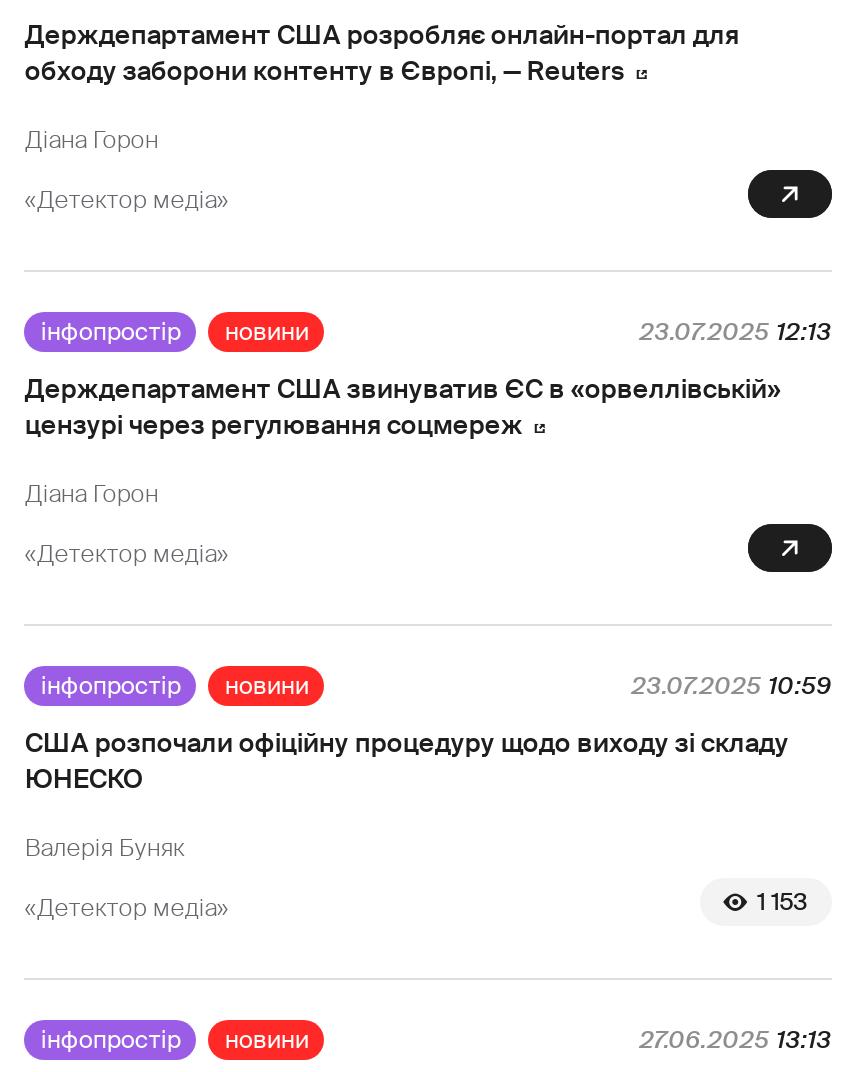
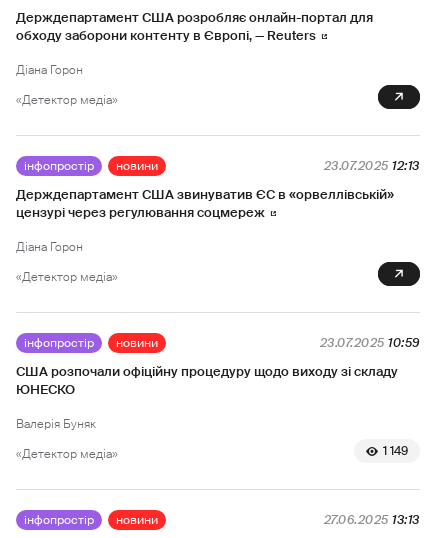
- 1 153
+ 1 149
